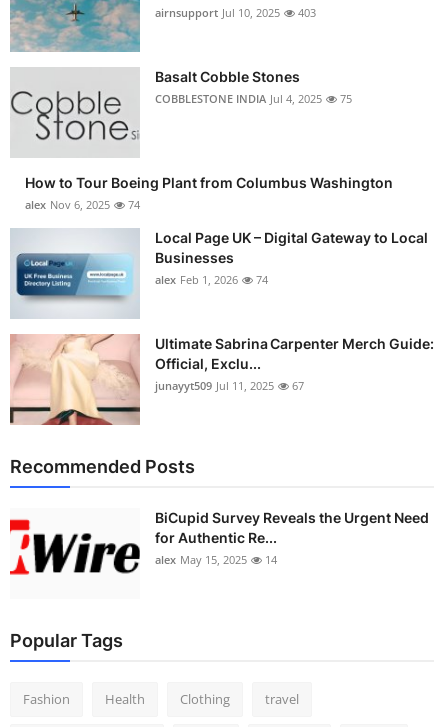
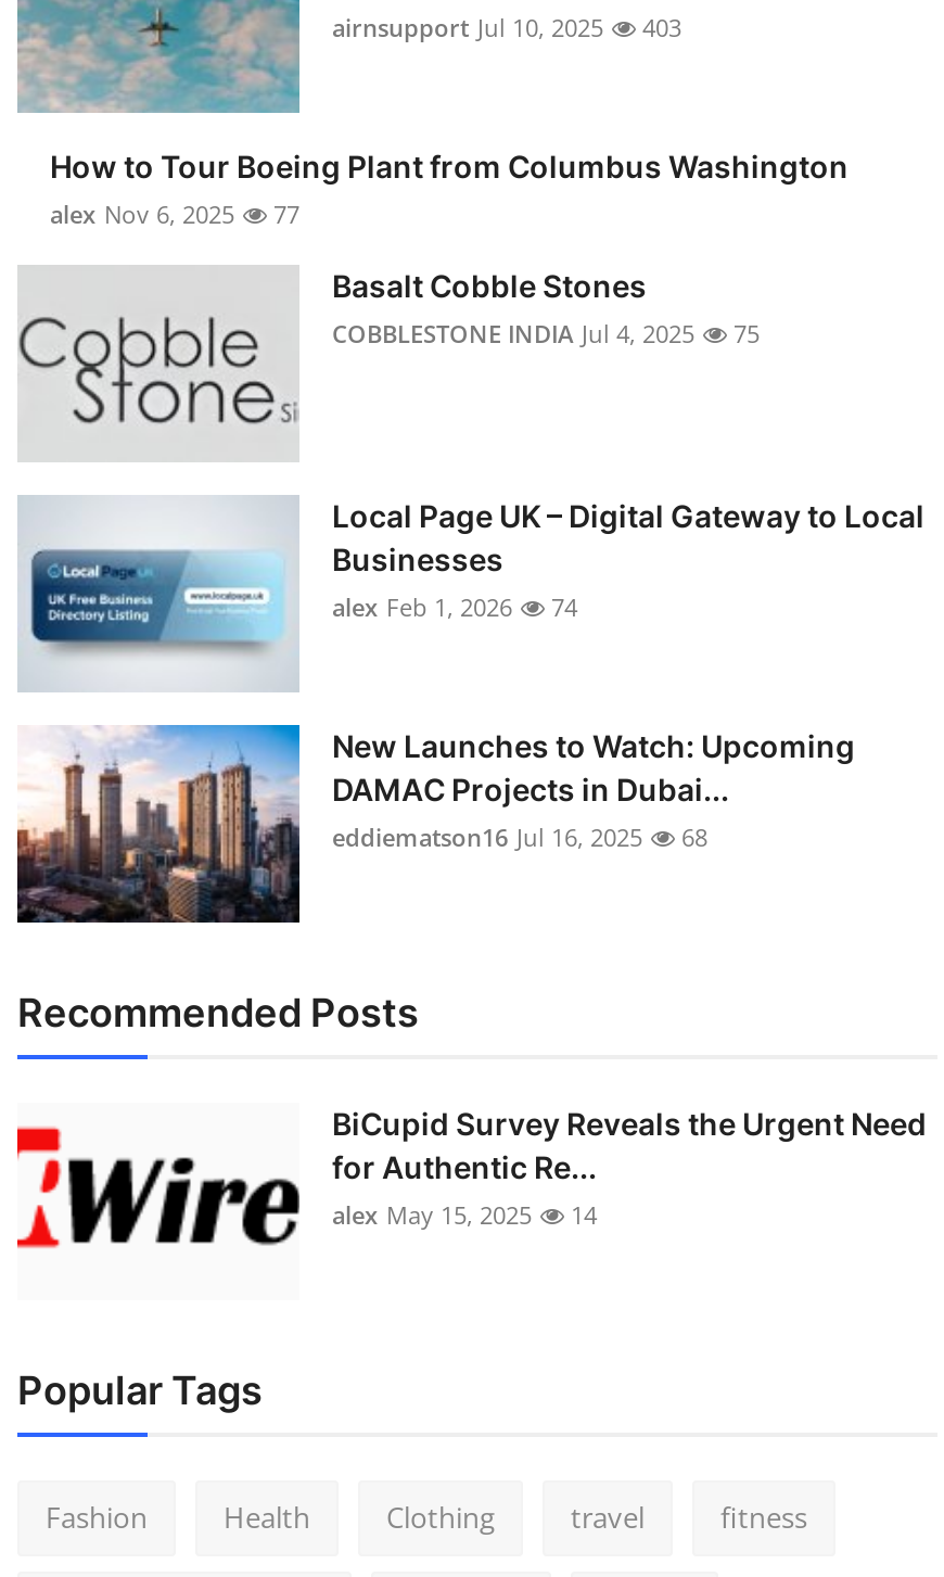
+ 77

moved down: Basalt Cobble Stones | COBBLESTONE INDIA Jul 4, 2025 | 75

moved up: How to Tour Boeing Plant from Columbus Washington | alex Nov 6, 2025

- 74

- [image]
- Ultimate Sabrina Carpenter Merch Guide:
- Official, Exclu...
- junayyt509 Jul 11, 2025
- 67
+ [image]
+ New Launches to Watch: Upcoming
+ DAMAC Projects in Dubai...
+ eddiematson16 Jul 16, 2025
+ 68

+ fitness
